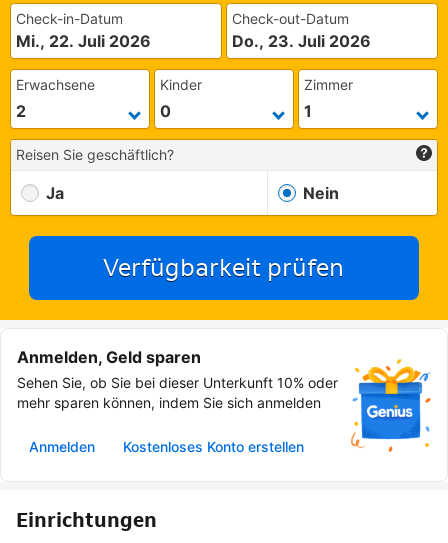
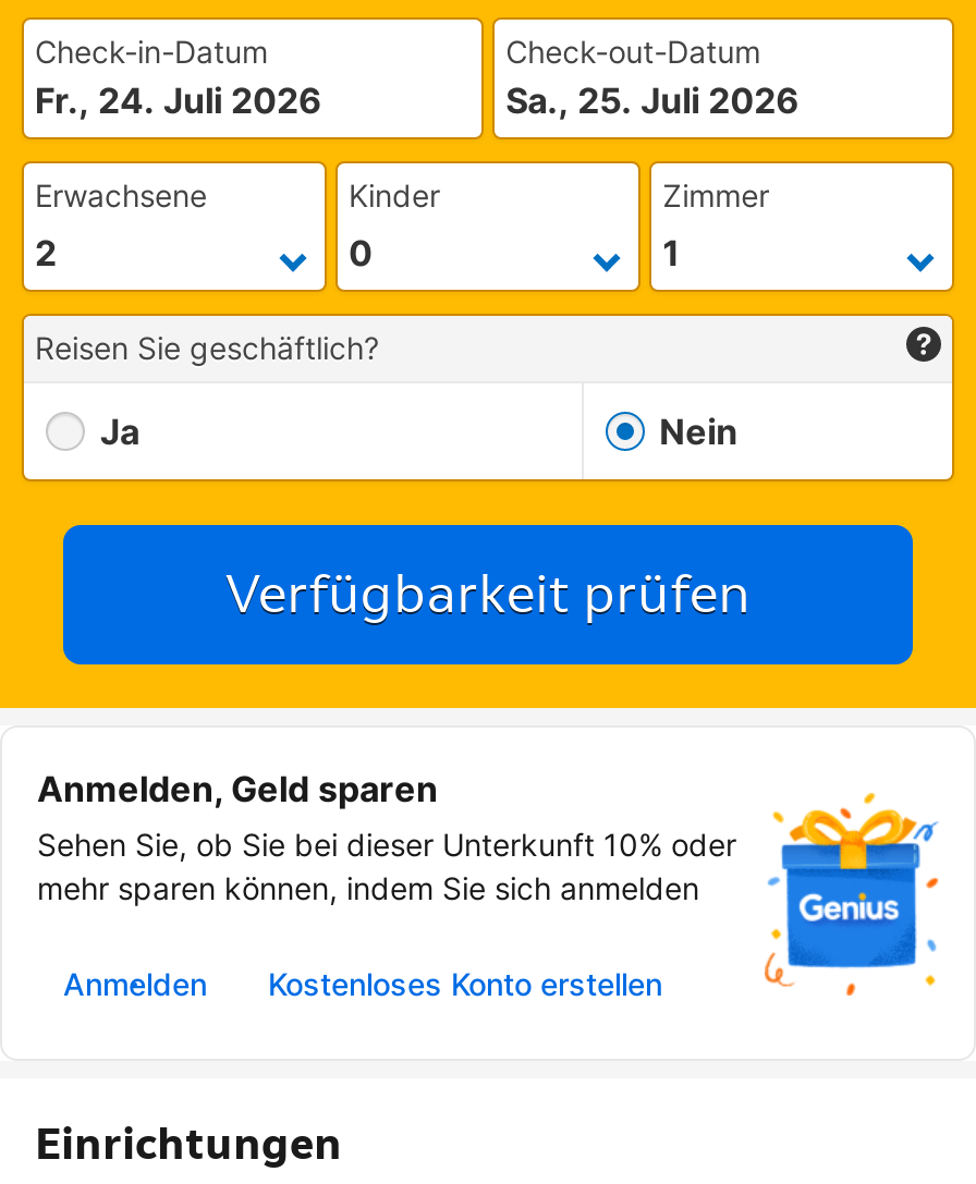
- Mi., 22. Juli 2026
+ Fr., 24. Juli 2026

- Do., 23. Juli 2026
+ Sa., 25. Juli 2026
